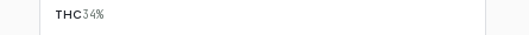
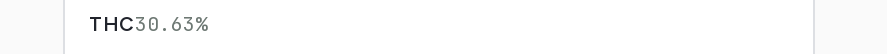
- THC34%
+ THC30.63%
